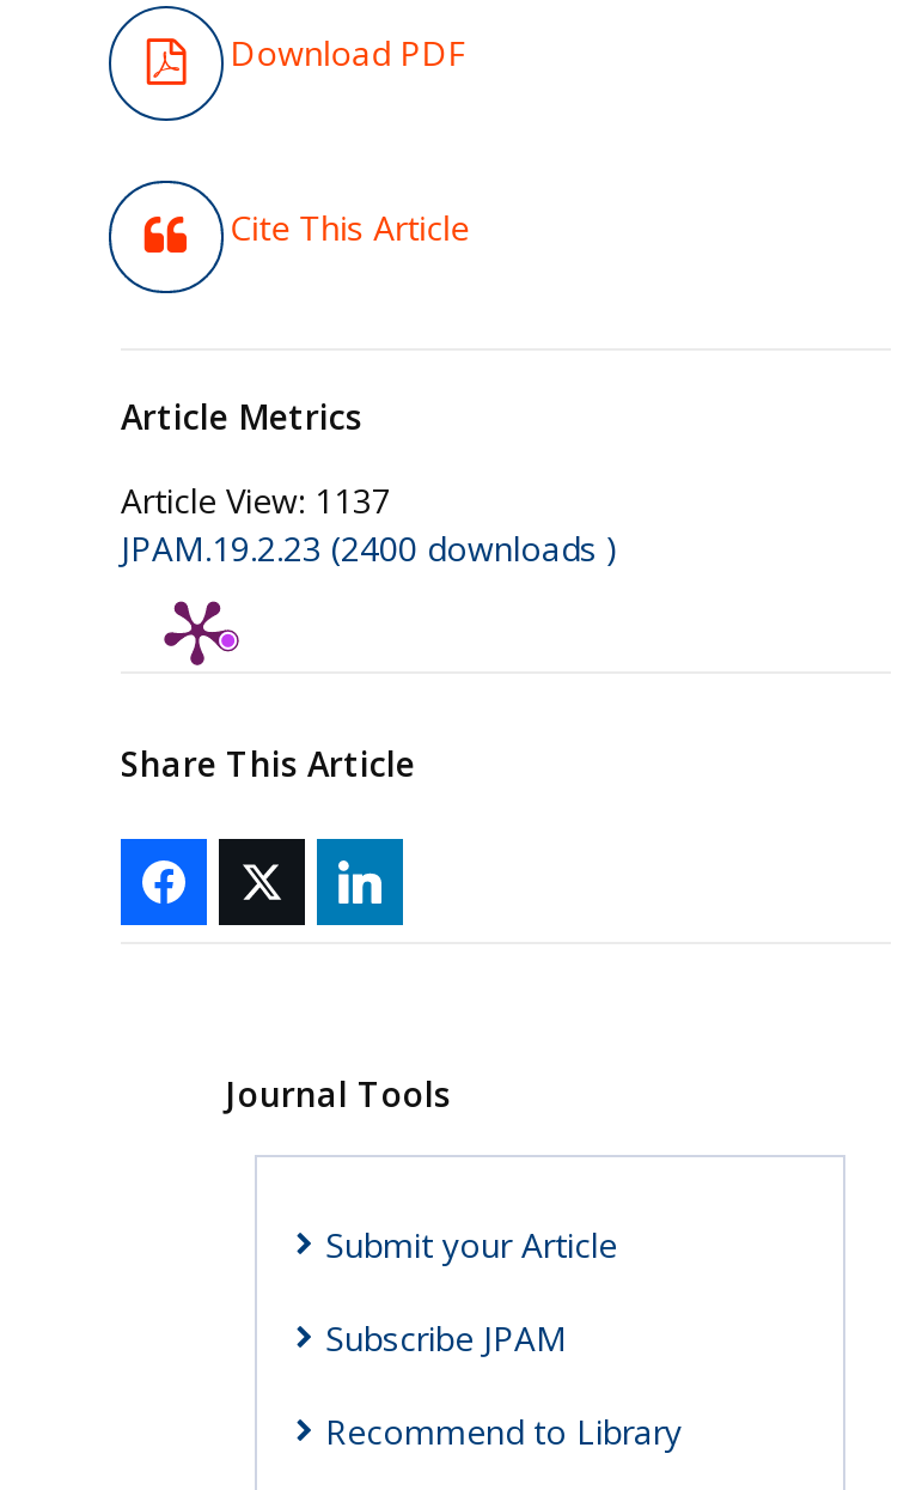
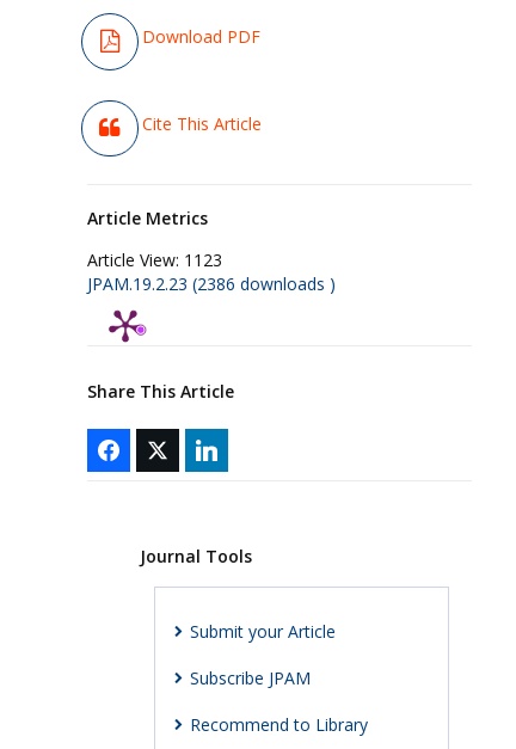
- Article View: 1137
+ Article View: 1123

- JPAM.19.2.23 (2400 downloads )
+ JPAM.19.2.23 (2386 downloads )
